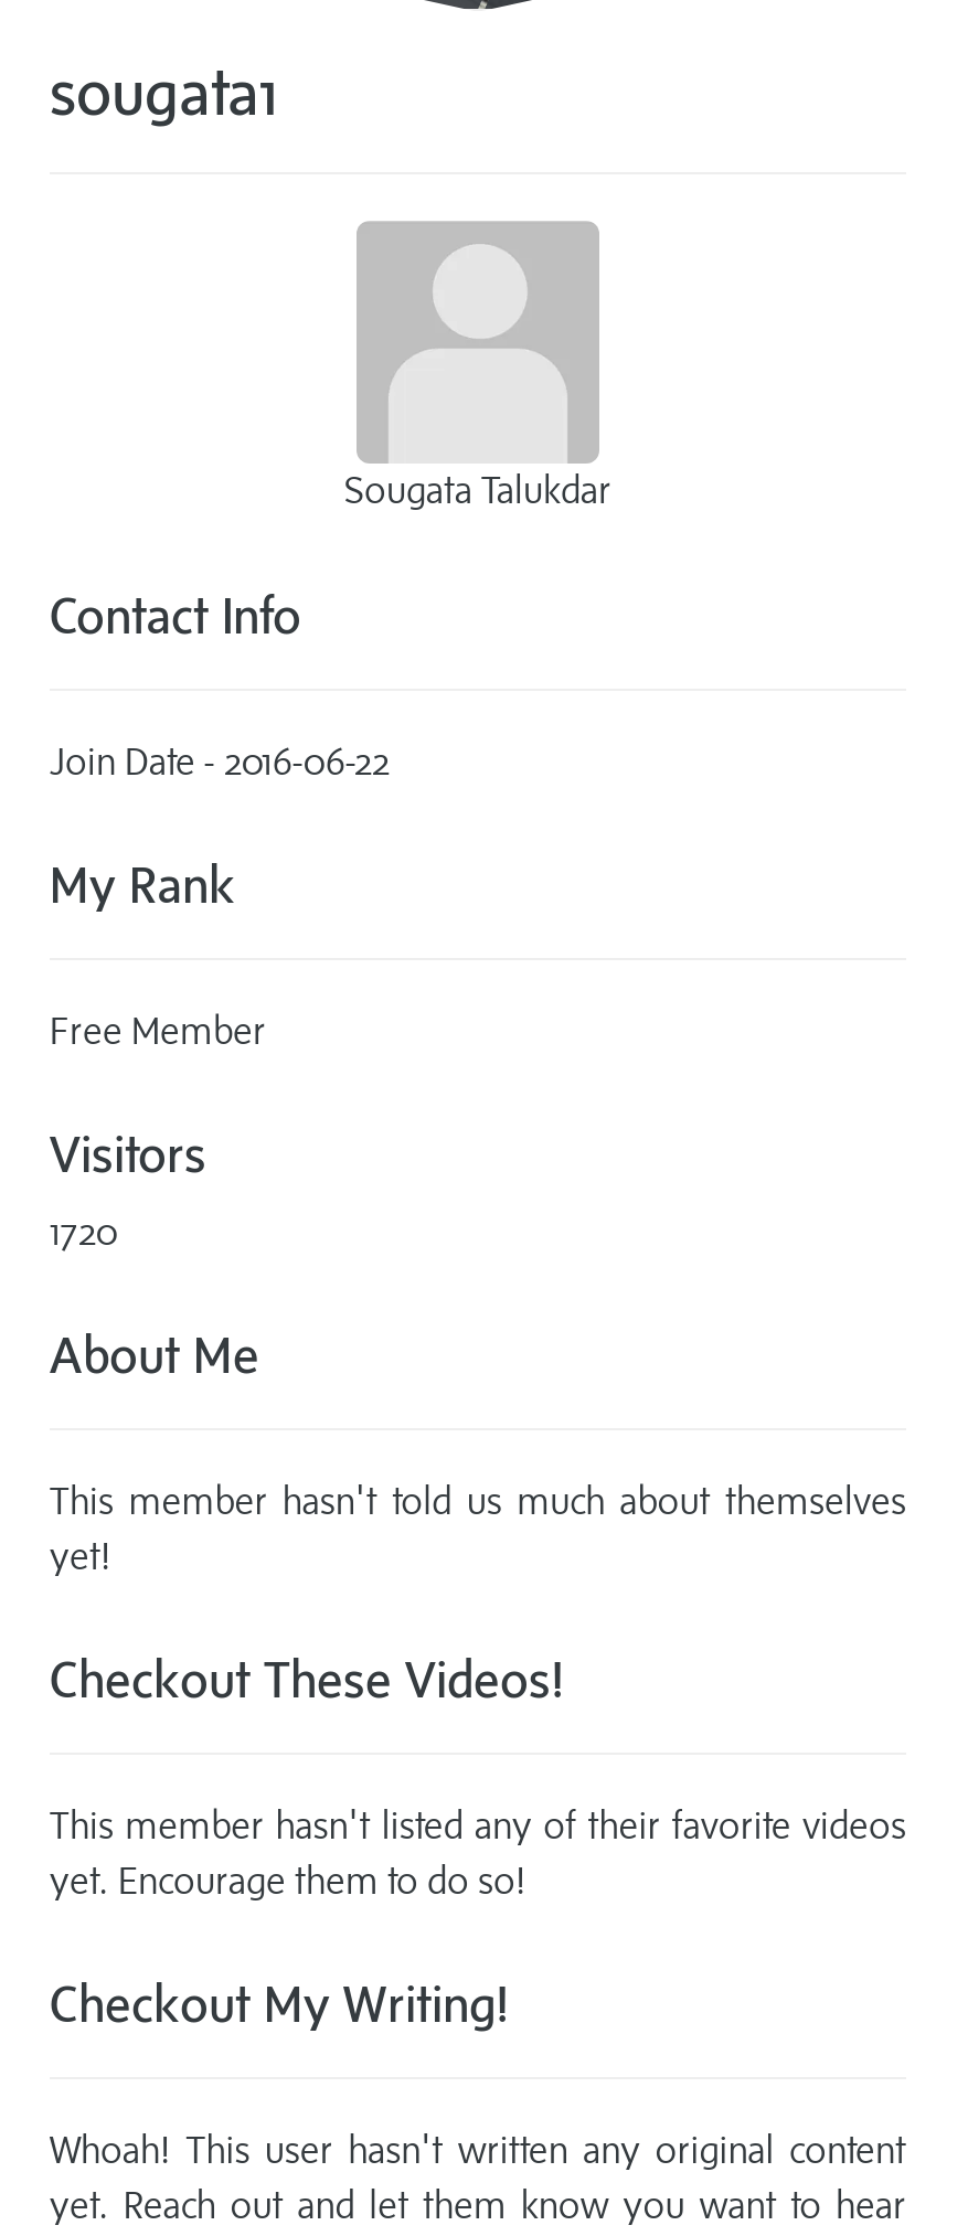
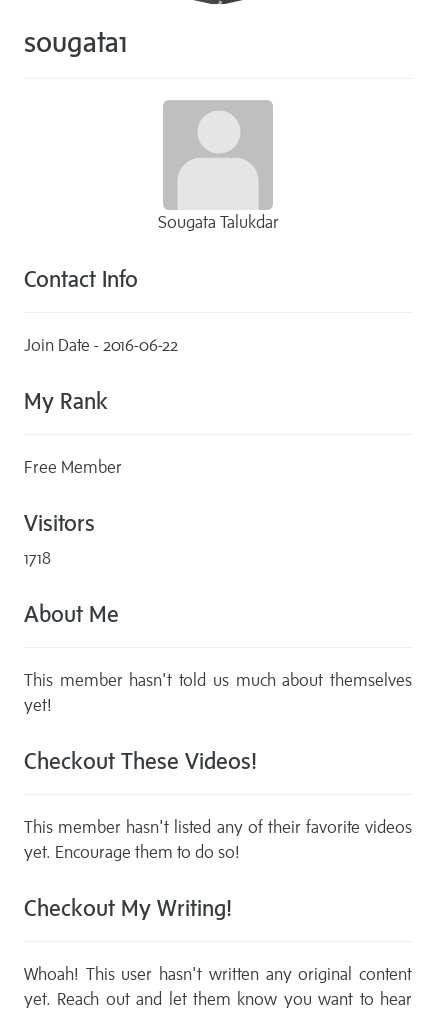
- 1720
+ 1718
